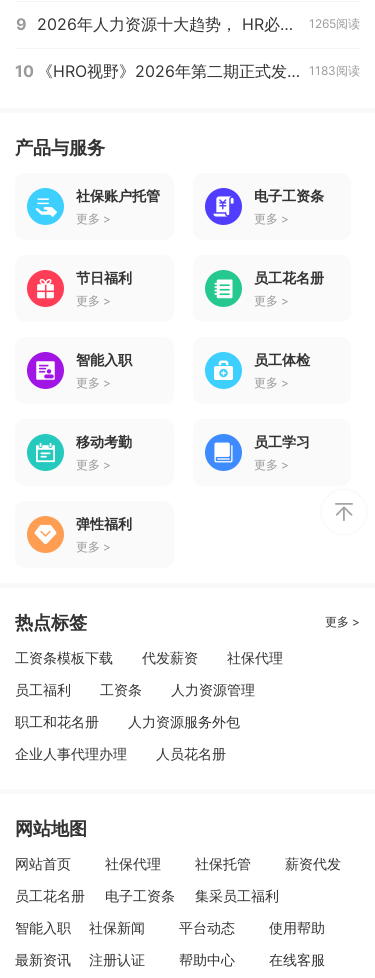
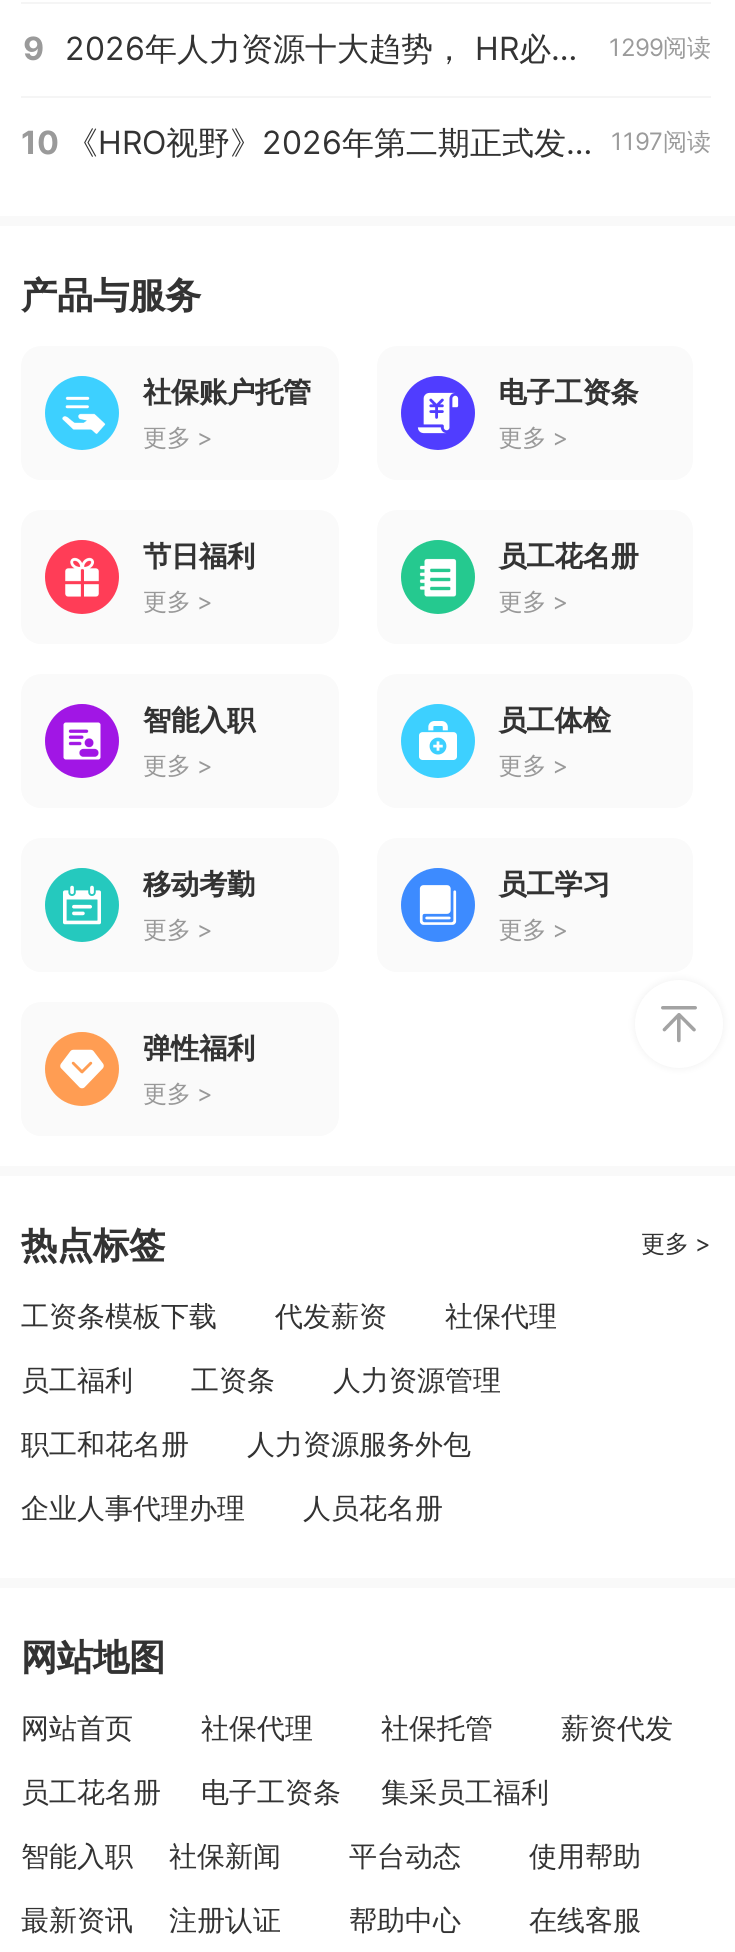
- 1265阅读
+ 1299阅读

- 1183阅读
+ 1197阅读
